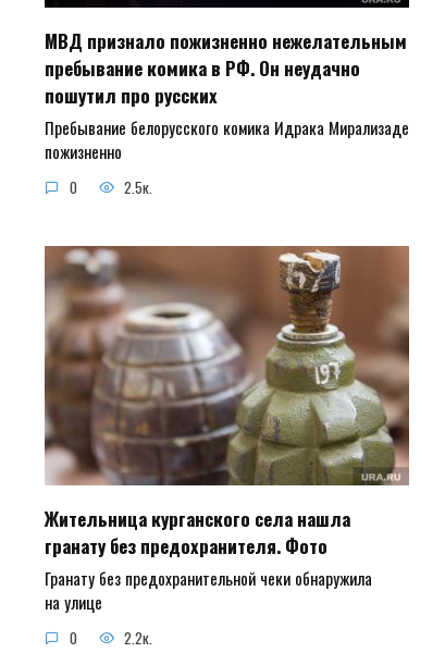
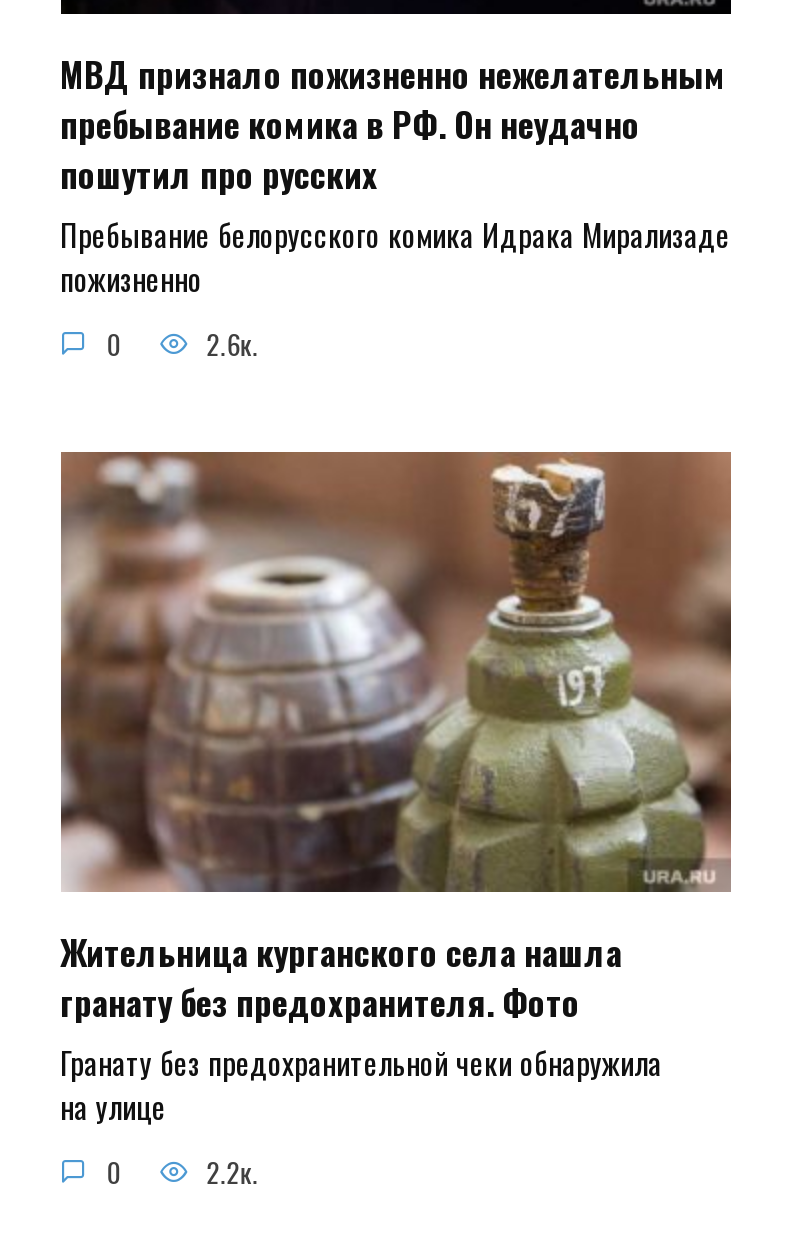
- 2.5к.
+ 2.6к.
